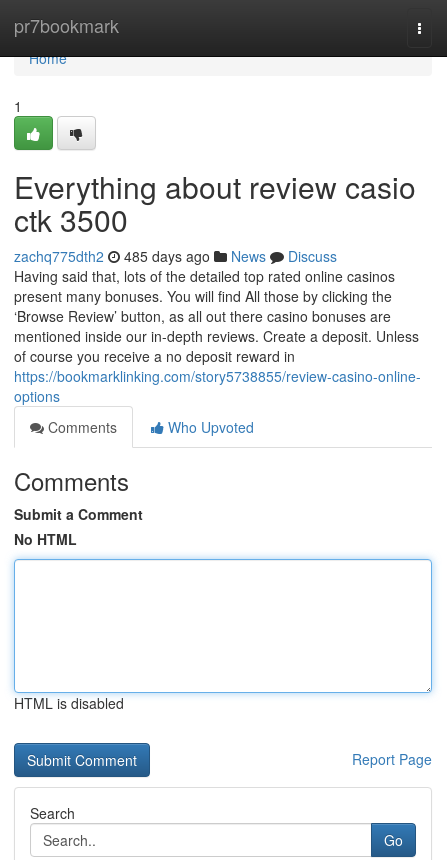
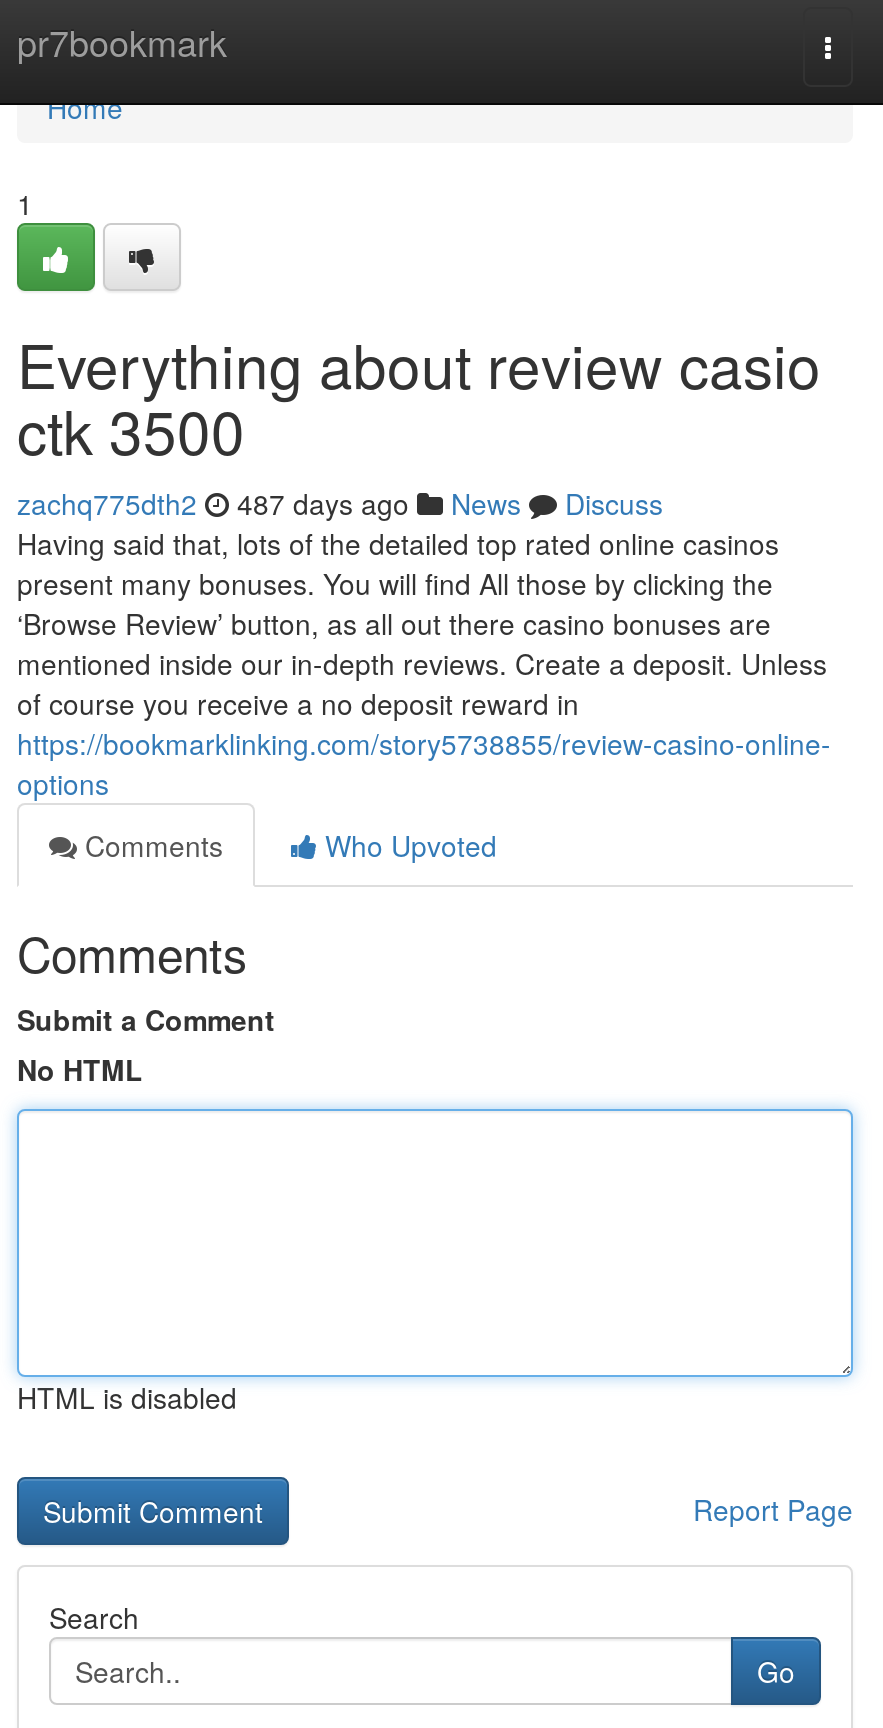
- zachq775dth2 485 days ago News Discuss
+ zachq775dth2 487 days ago News Discuss
